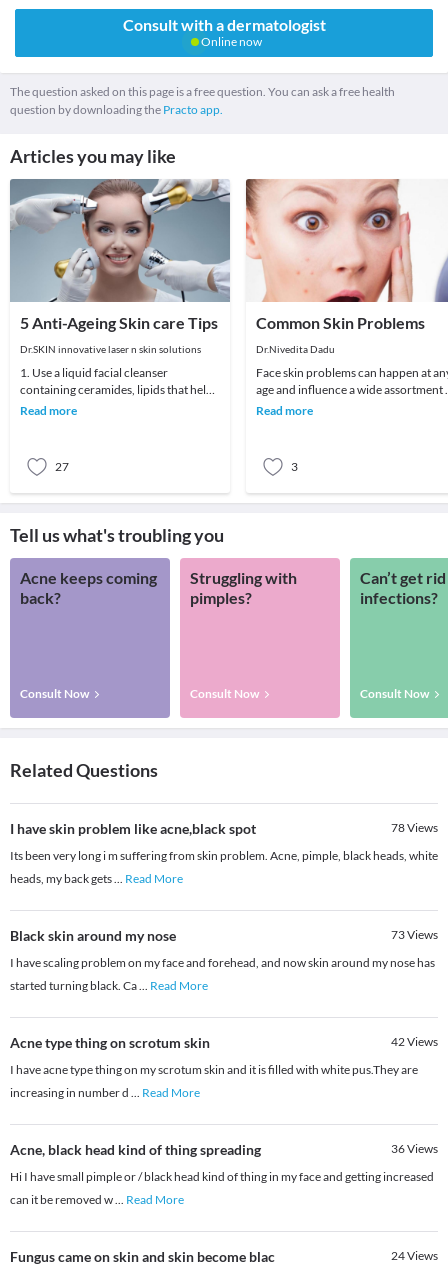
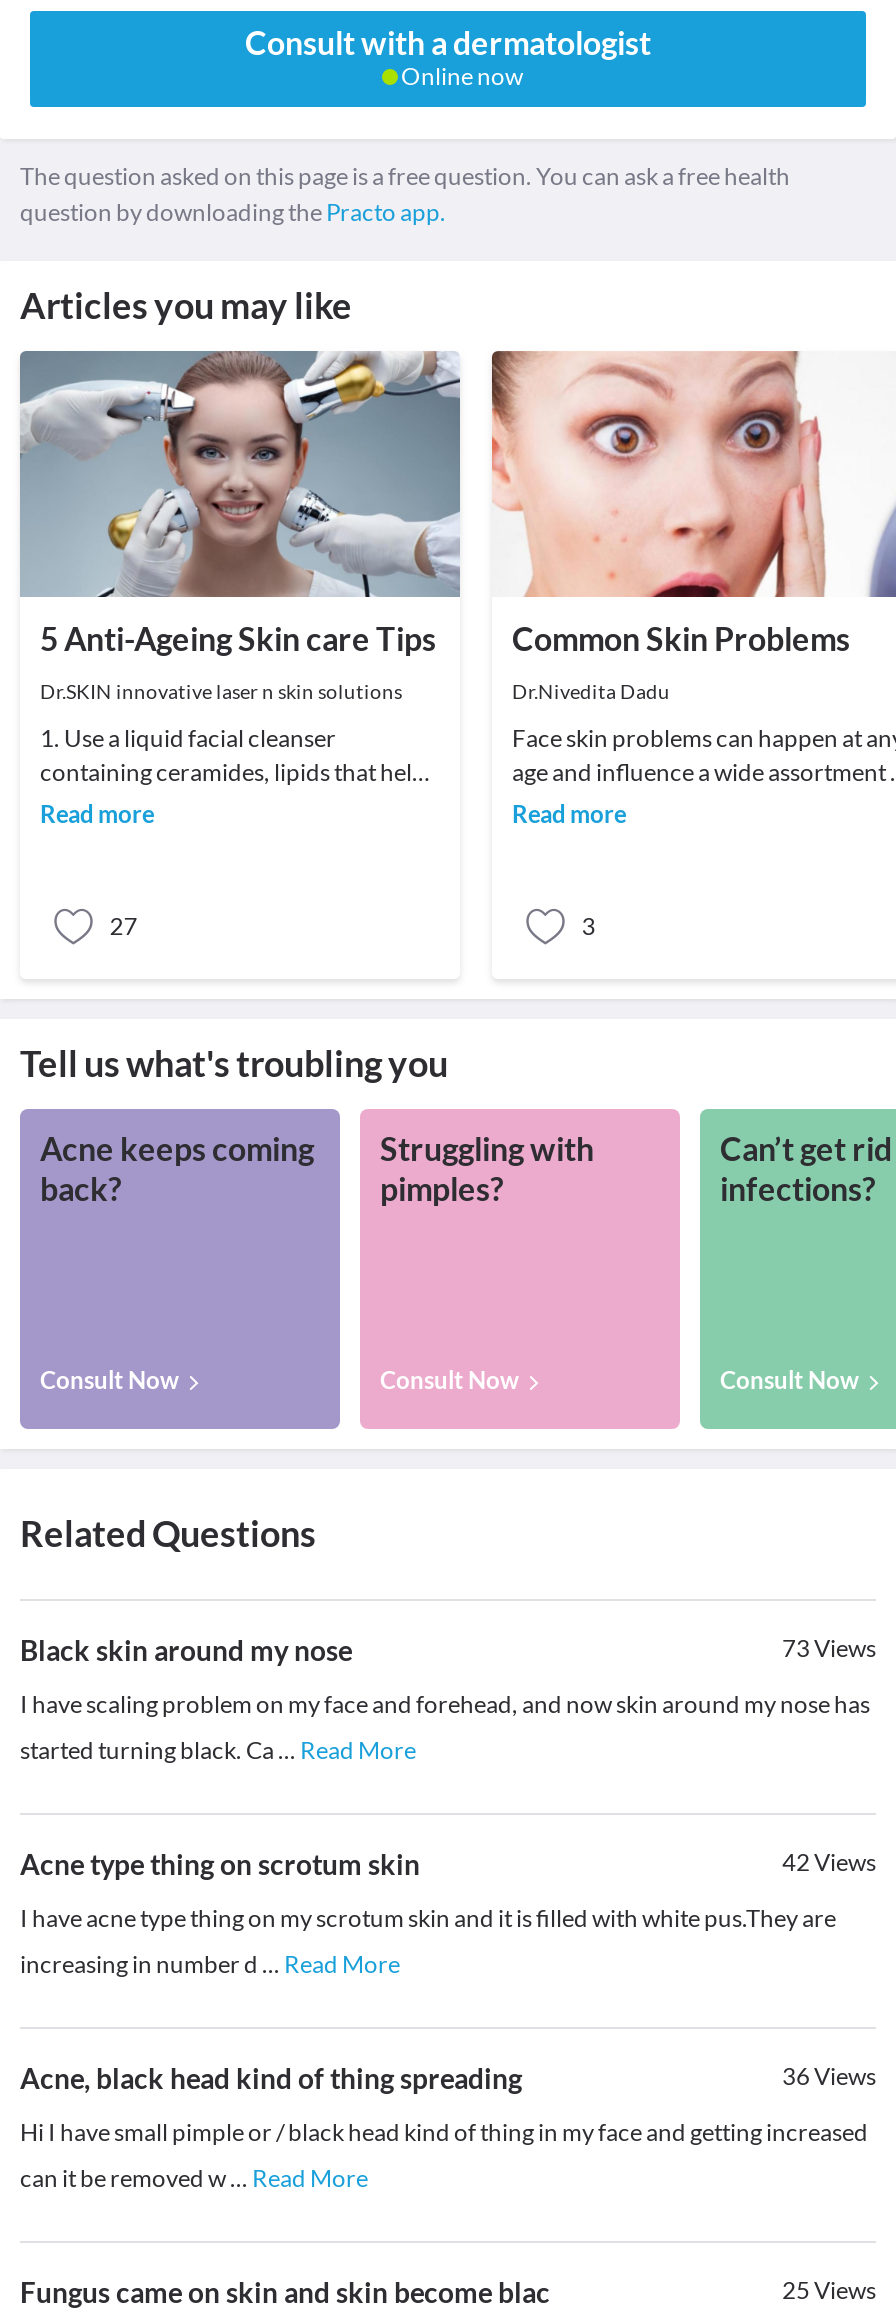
- I have skin problem like acne,black spot
- 78 Views
- Its been very long i m suffering from skin problem. Acne, pimple, black heads, white
- heads, my back gets... Read More

- 24 Views
+ 25 Views
